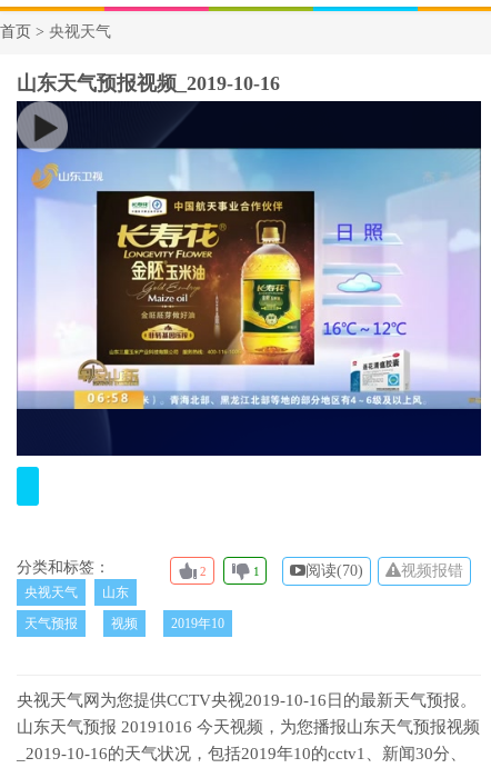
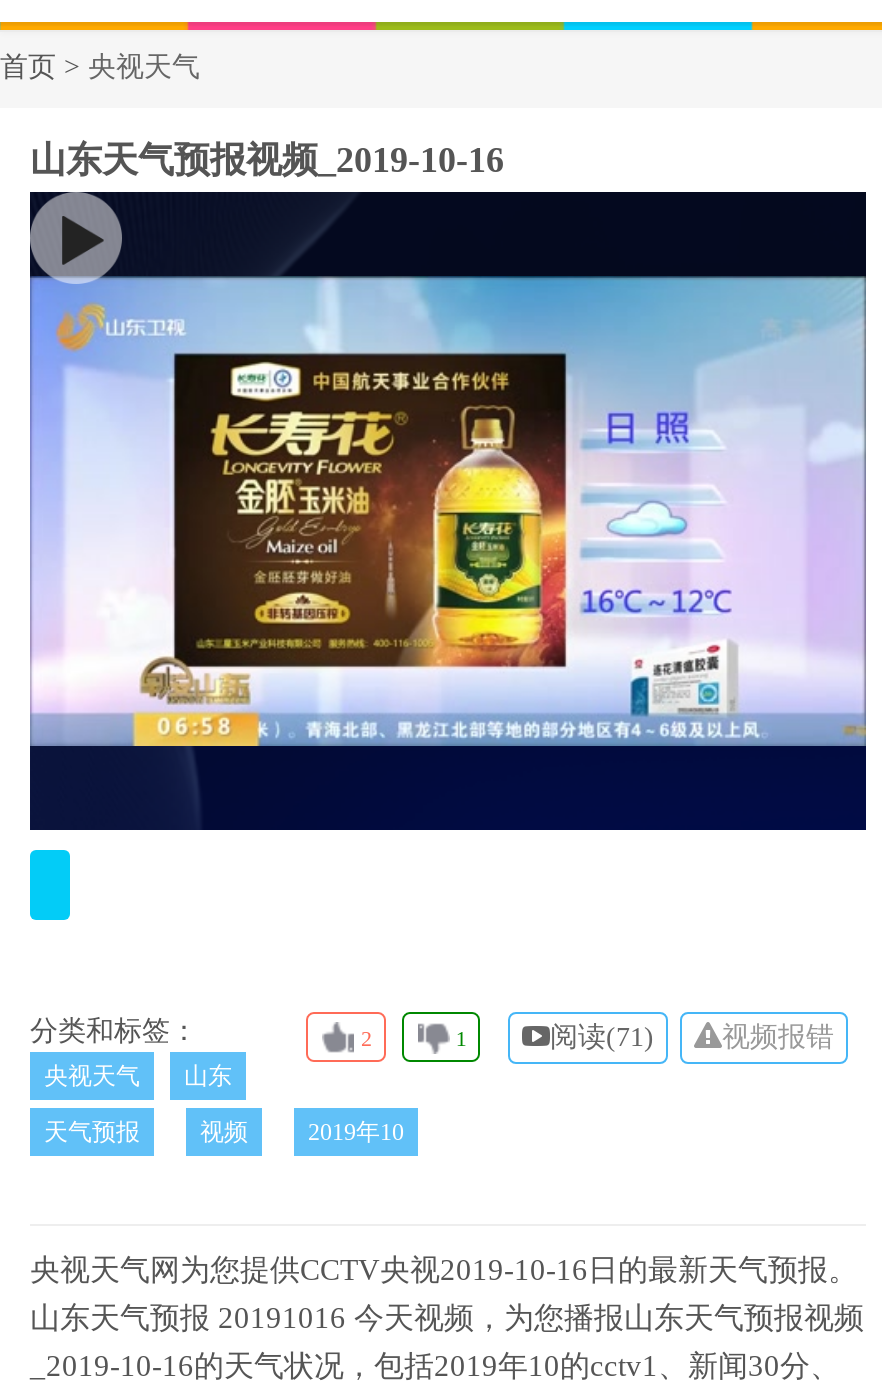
- 阅读(70)
+ 阅读(71)
